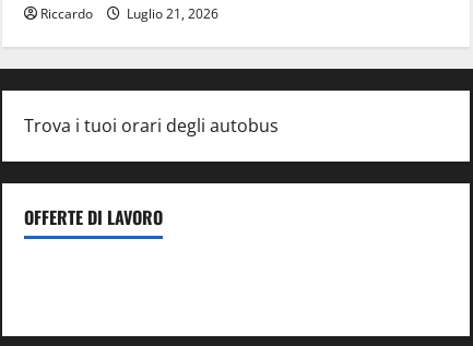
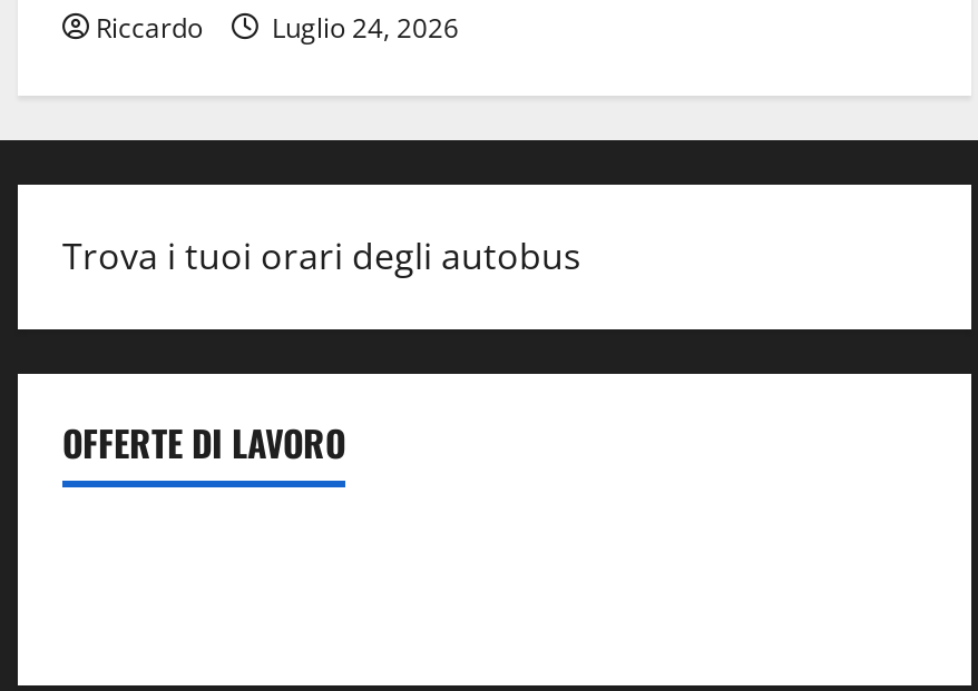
- Riccardo Luglio 21, 2026
+ Riccardo Luglio 24, 2026
